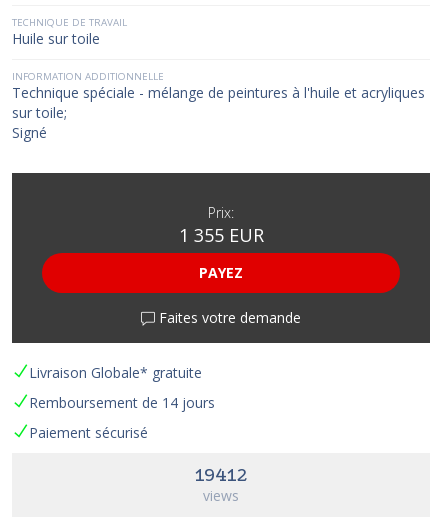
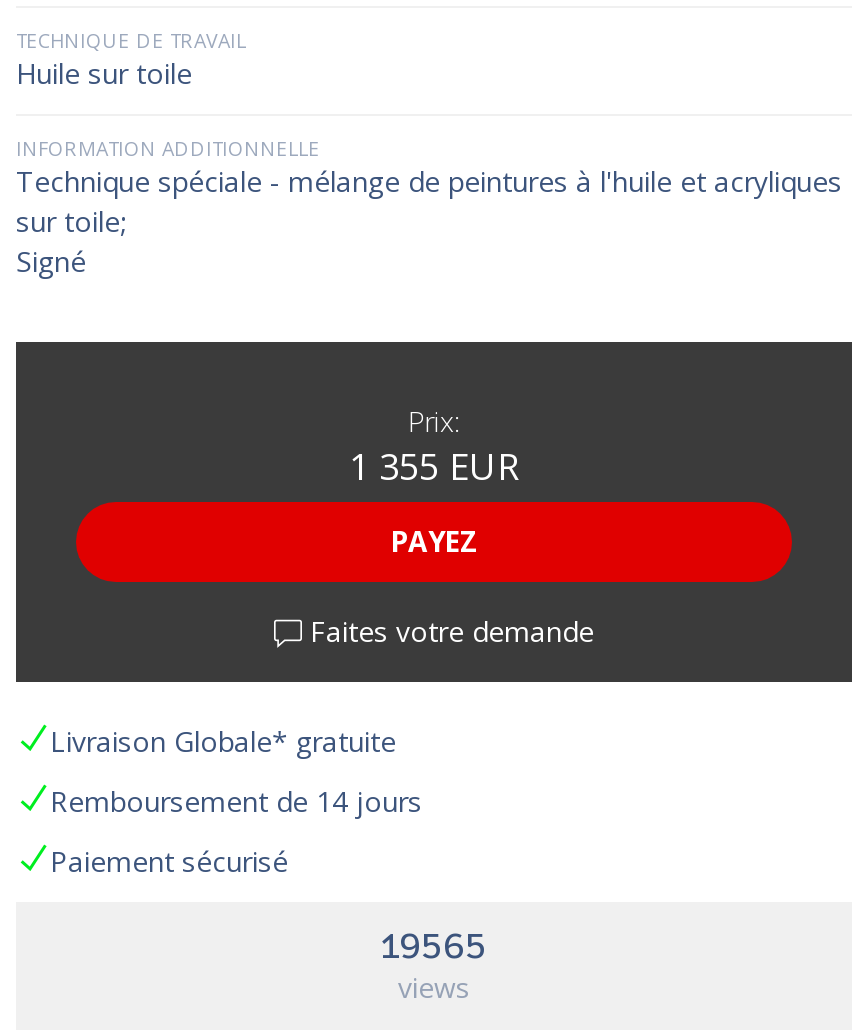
- 19412
+ 19565
